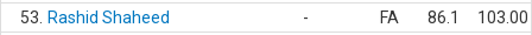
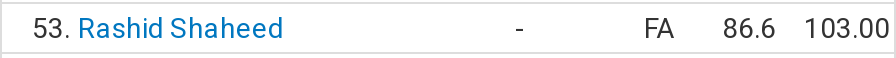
- FA 86.1 103.00
+ FA 86.6 103.00
